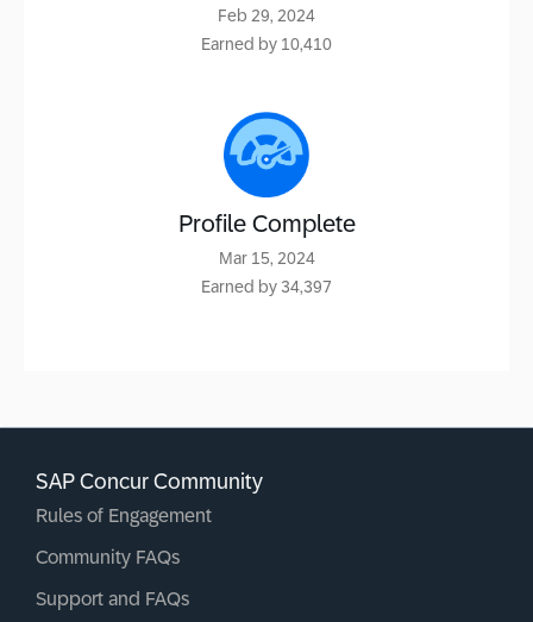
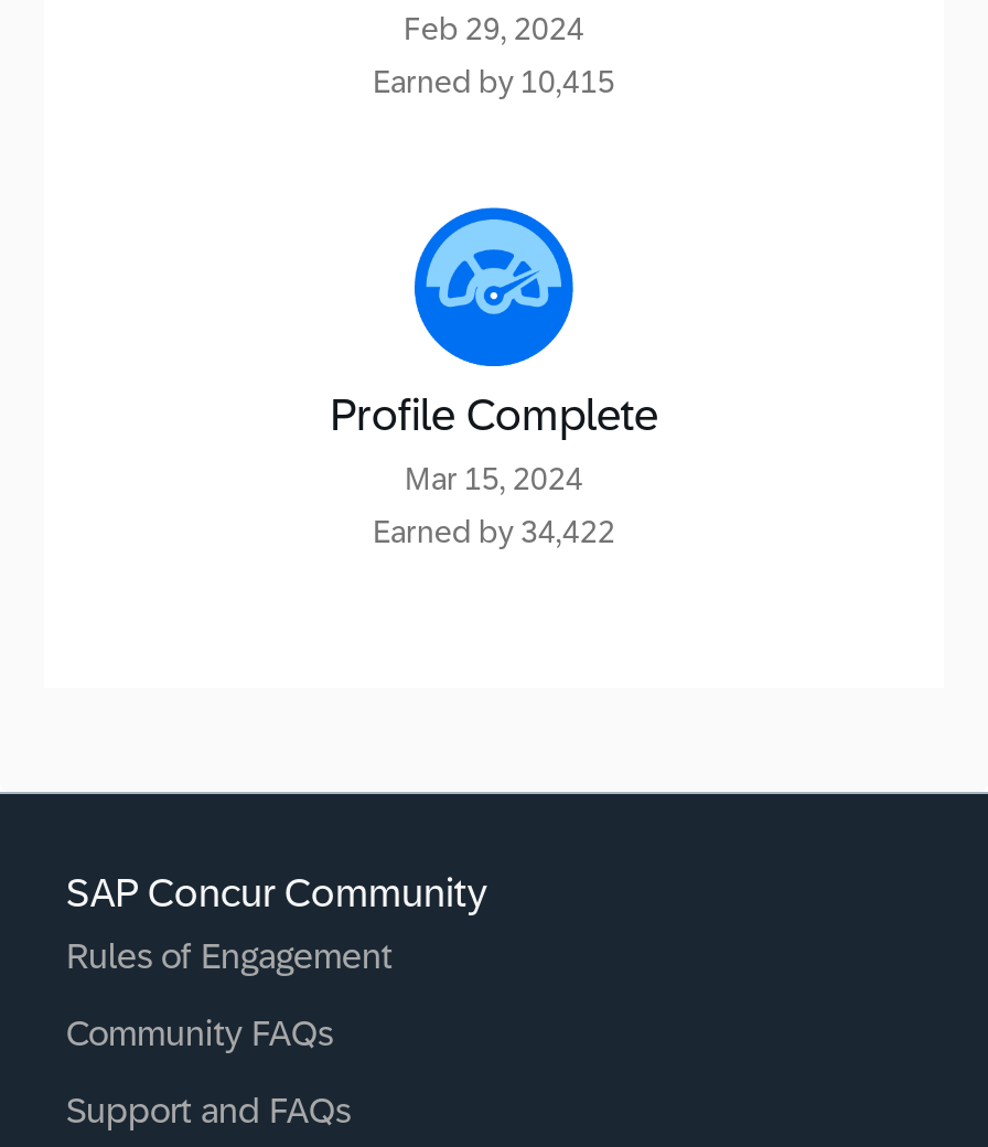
- Earned by 10,410
+ Earned by 10,415

- Earned by 34,397
+ Earned by 34,422
